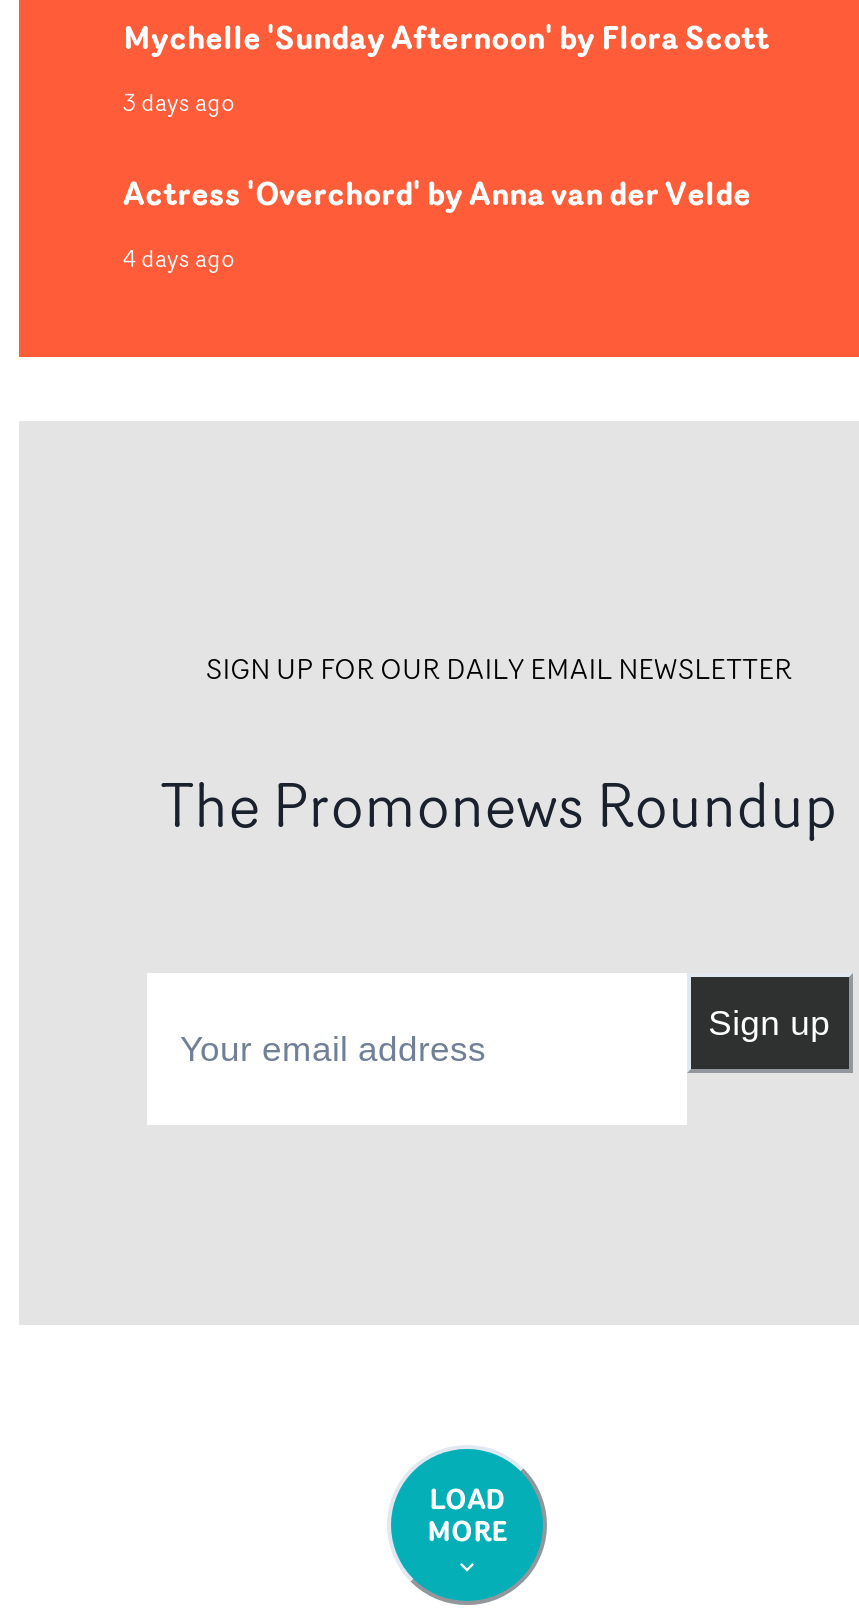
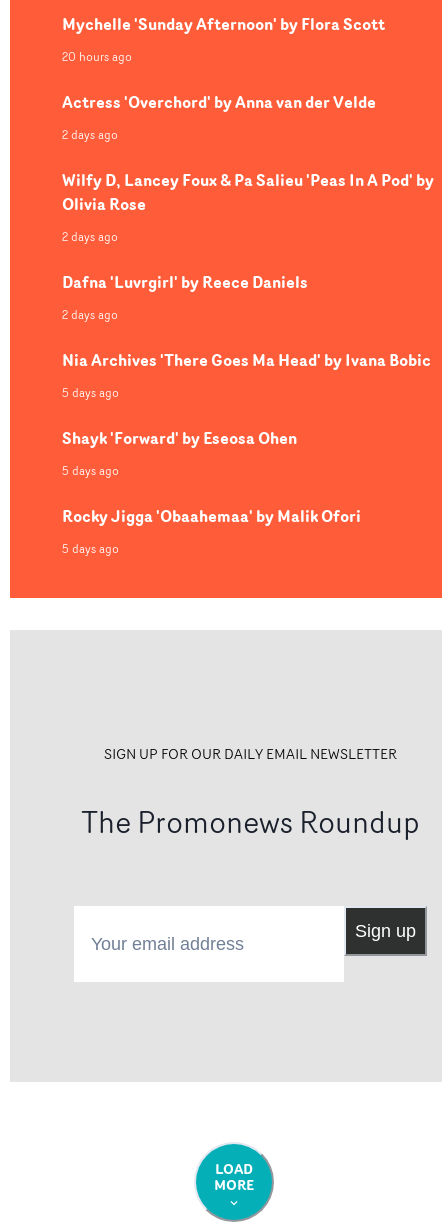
- 3 days ago
+ 20 hours ago

- 4 days ago
+ 2 days ago
+ Wilfy D, Lancey Foux & Pa Salieu 'Peas In A Pod' by
+ Olivia Rose
+ 2 days ago
+ Dafna 'Luvrgirl' by Reece Daniels
+ 2 days ago
+ Nia Archives 'There Goes Ma Head' by Ivana Bobic
+ 5 days ago
+ Shayk 'Forward' by Eseosa Ohen
+ 5 days ago
+ Rocky Jigga 'Obaahemaa' by Malik Ofori
+ 5 days ago
